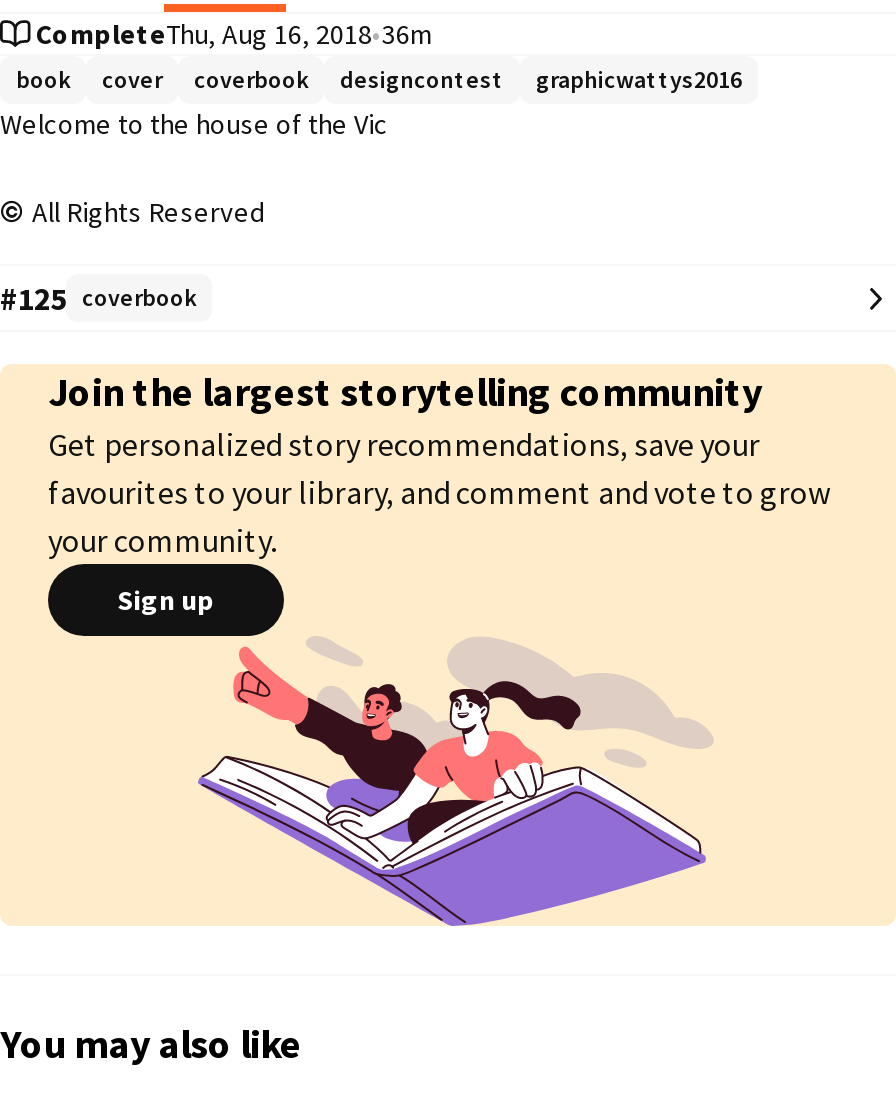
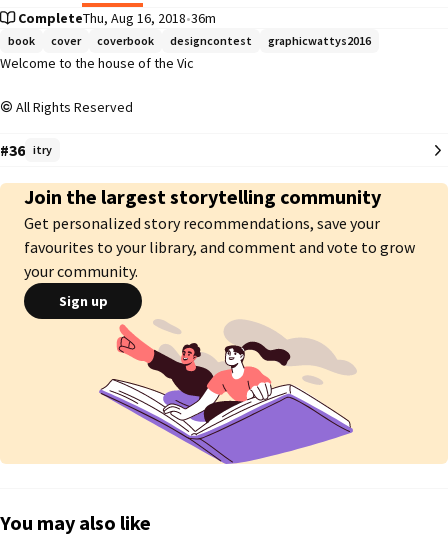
- #125 coverbook
+ #36 itry
